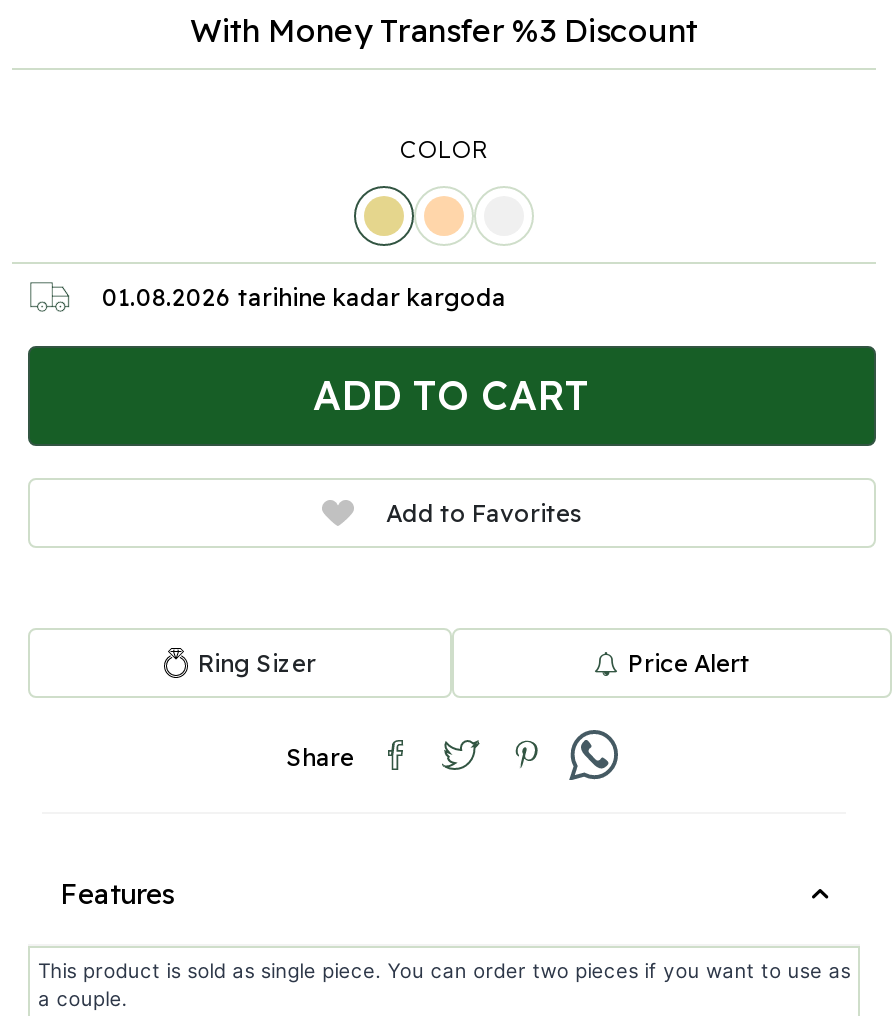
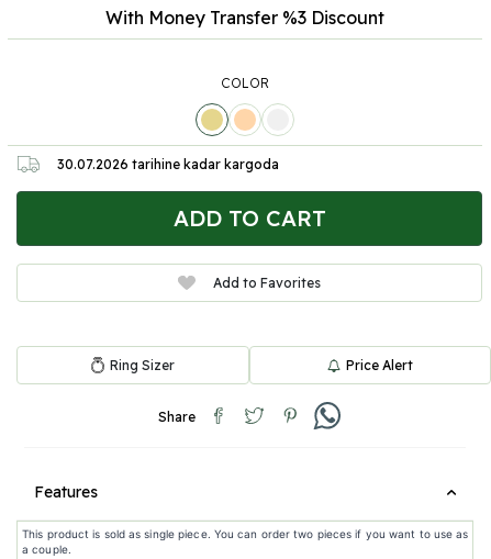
- 01.08.2026 tarihine kadar kargoda
+ 30.07.2026 tarihine kadar kargoda
